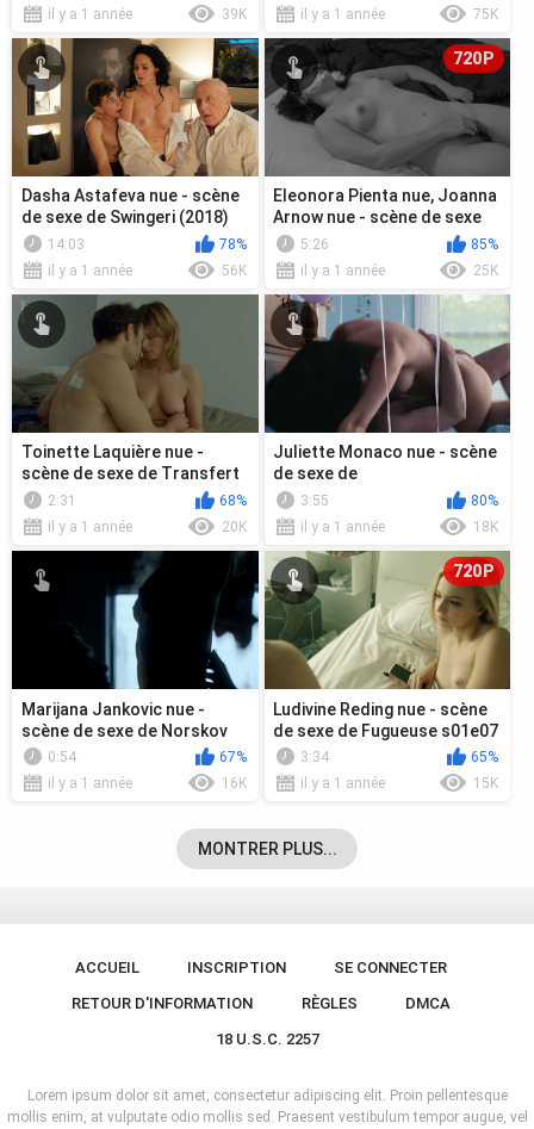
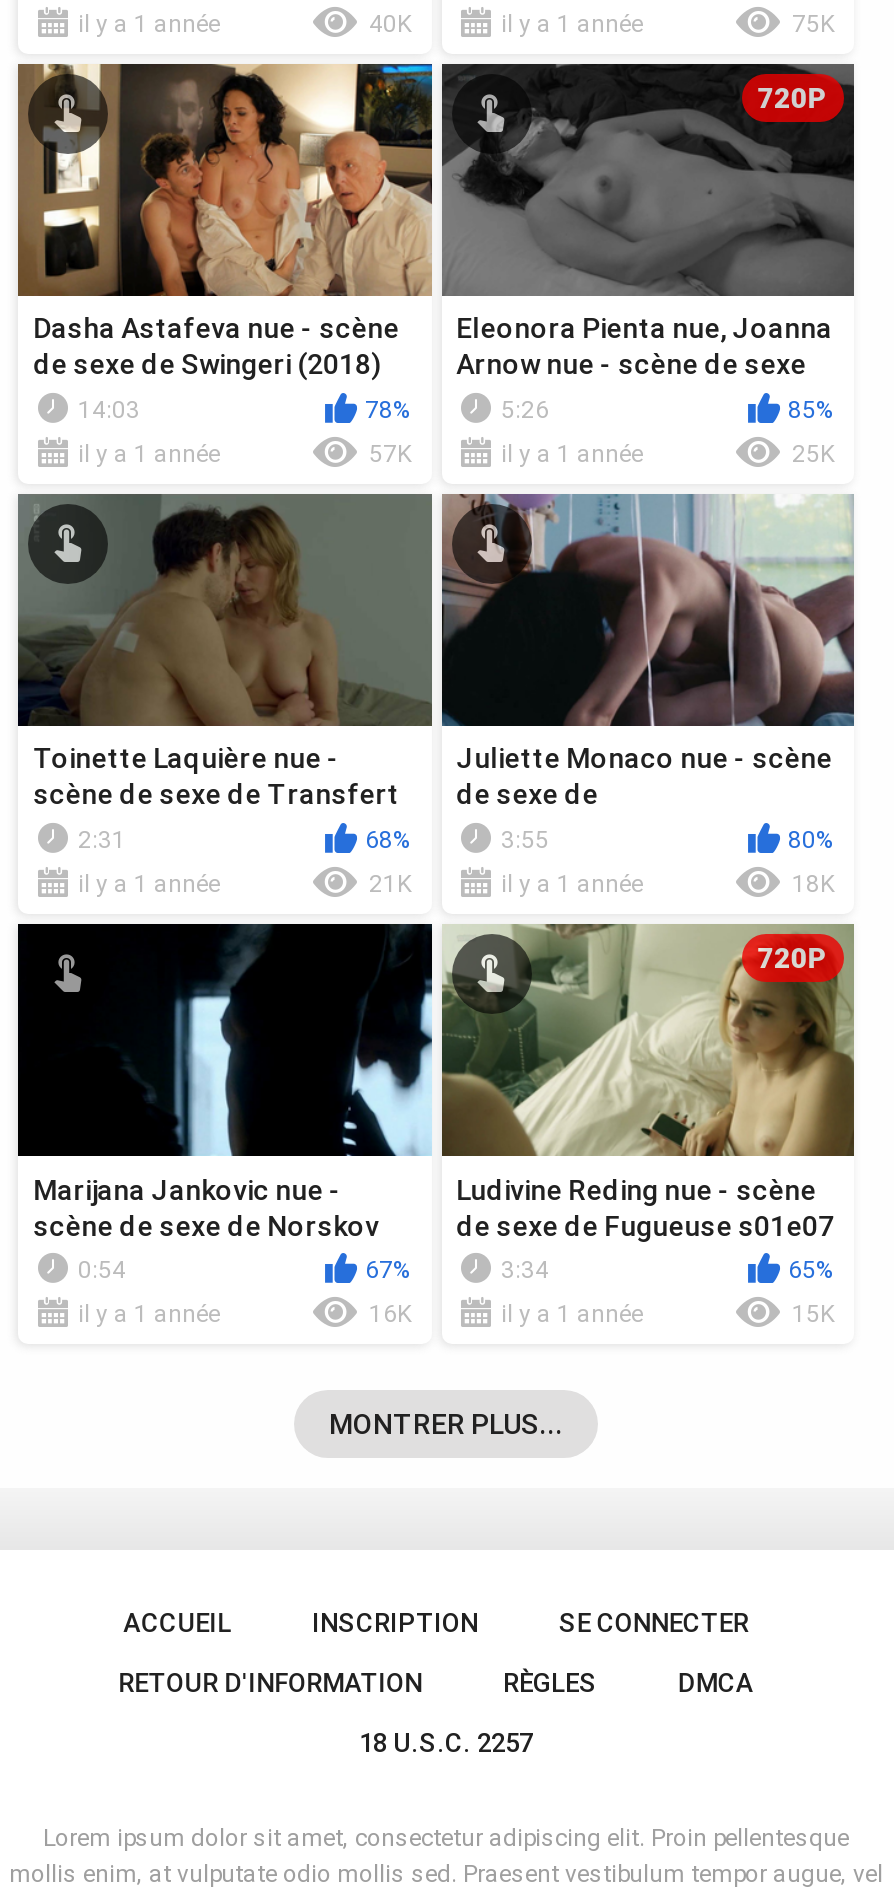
- 39K
+ 40K

- 56K
+ 57K

- 20K
+ 21K
